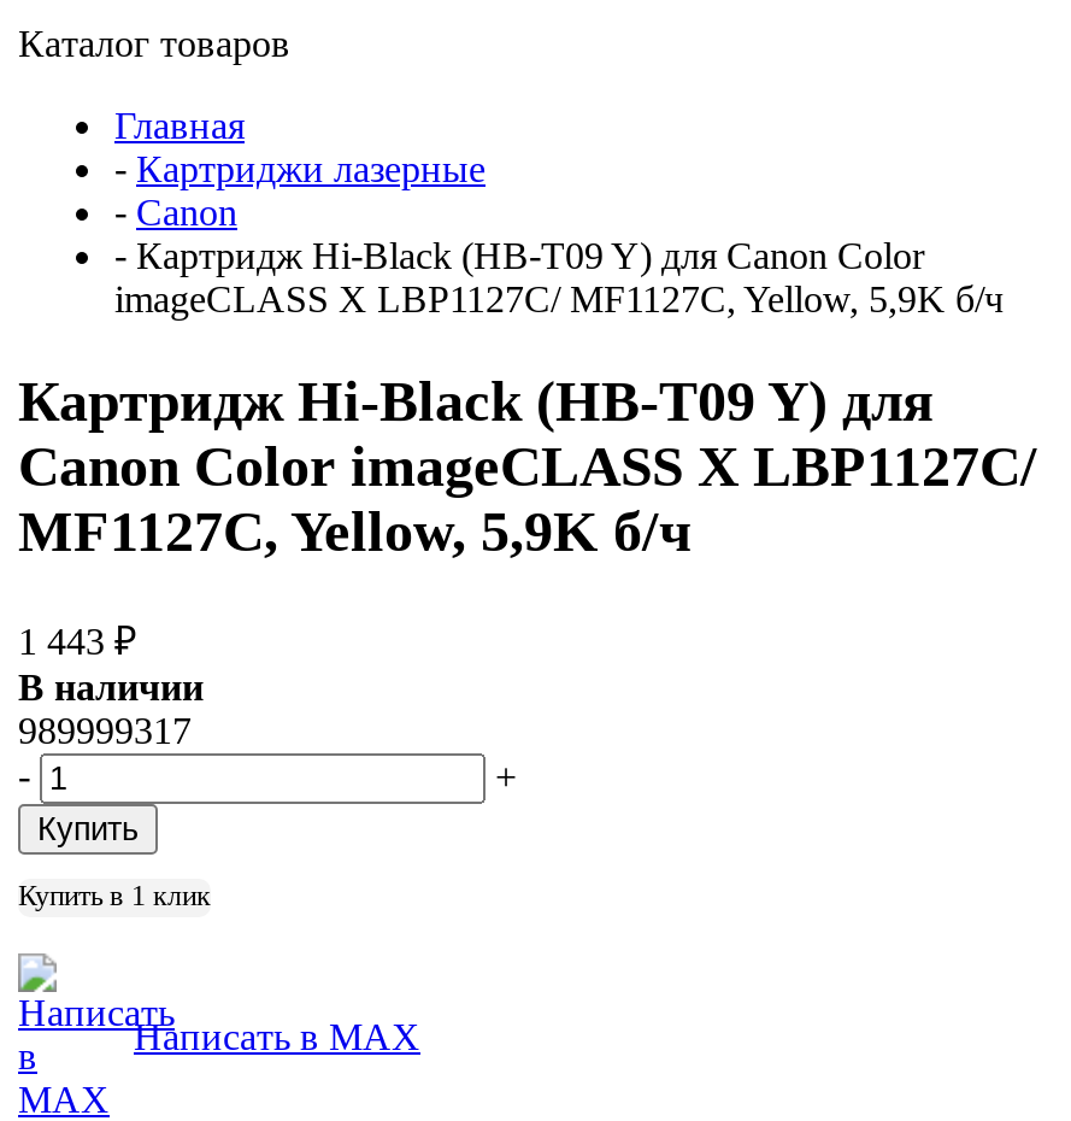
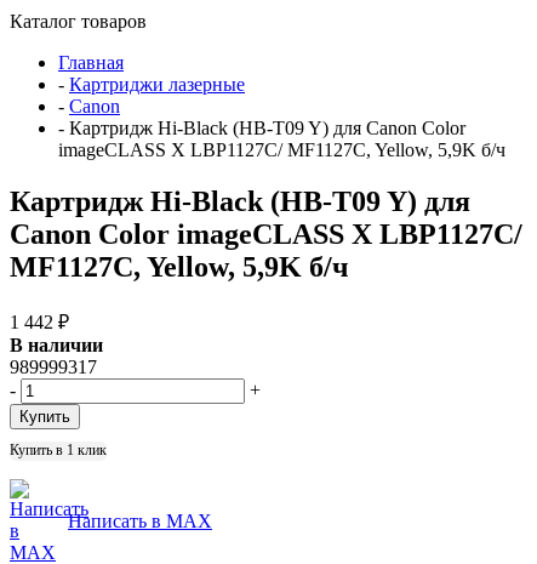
- 1 443 ₽
+ 1 442 ₽
